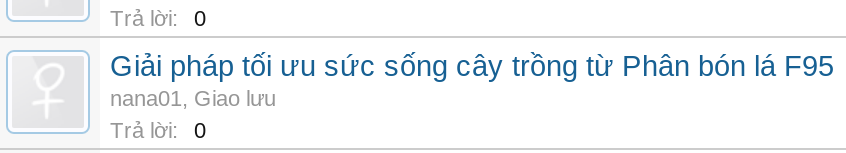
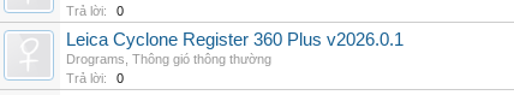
- Giải pháp tối ưu sức sống cây trồng từ Phân bón lá F95
- nana01, Giao lưu
+ Leica Cyclone Register 360 Plus v2026.0.1
+ Drograms, Thông gió thông thường
